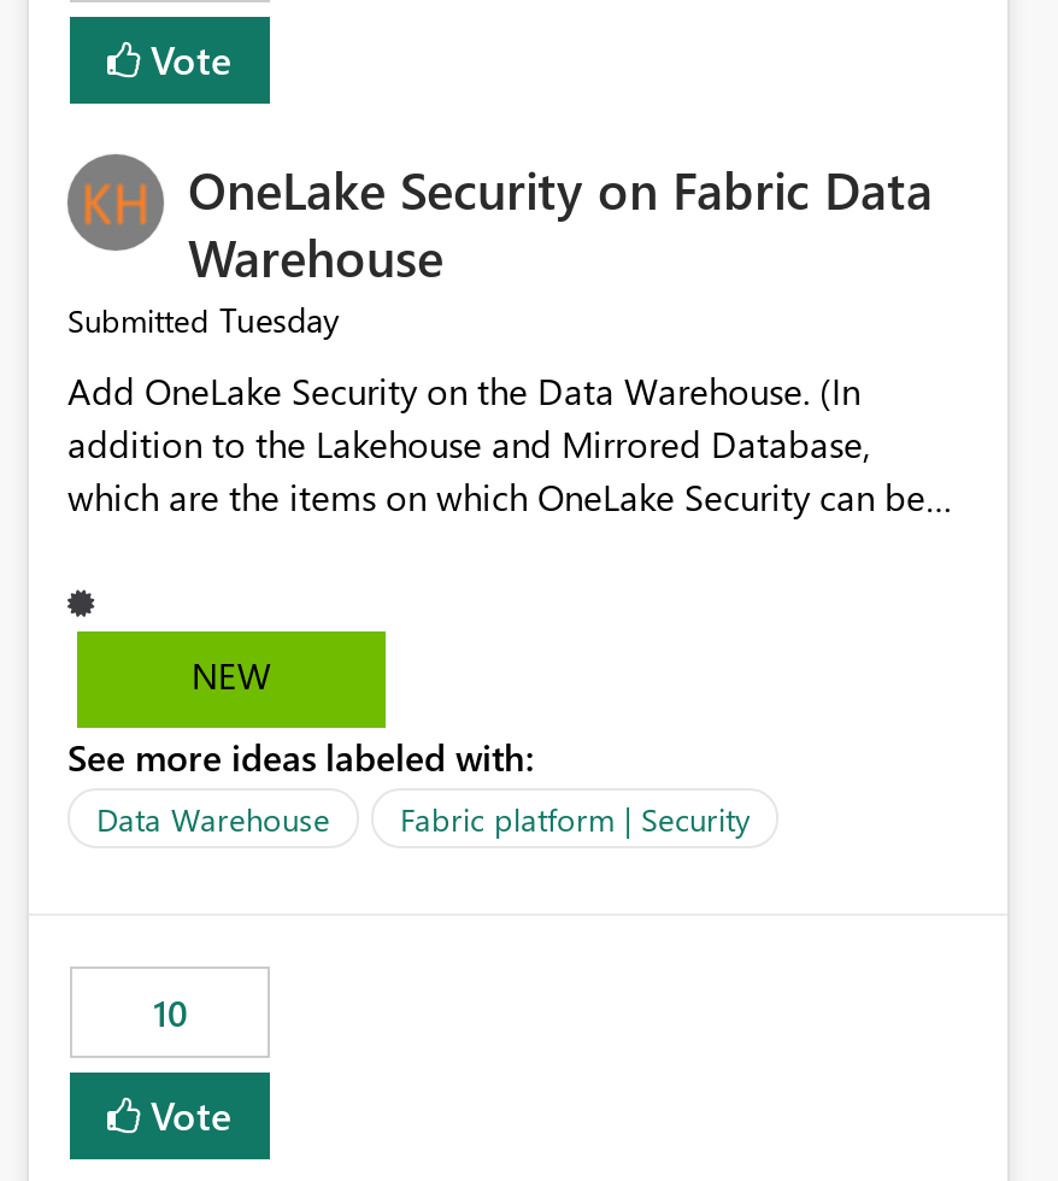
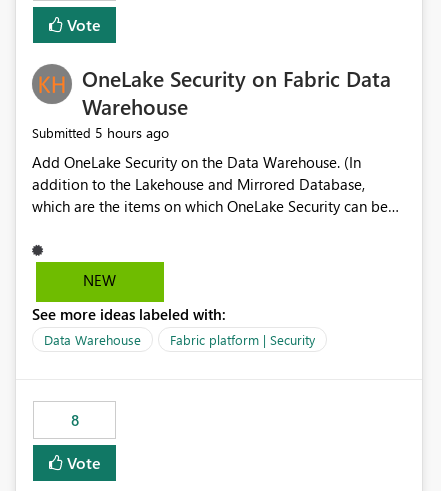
- Submitted Tuesday
+ Submitted 5 hours ago

- 10
+ 8
